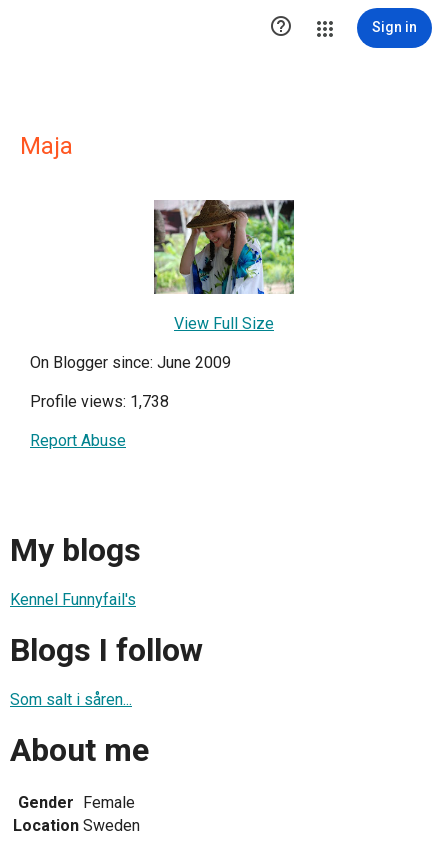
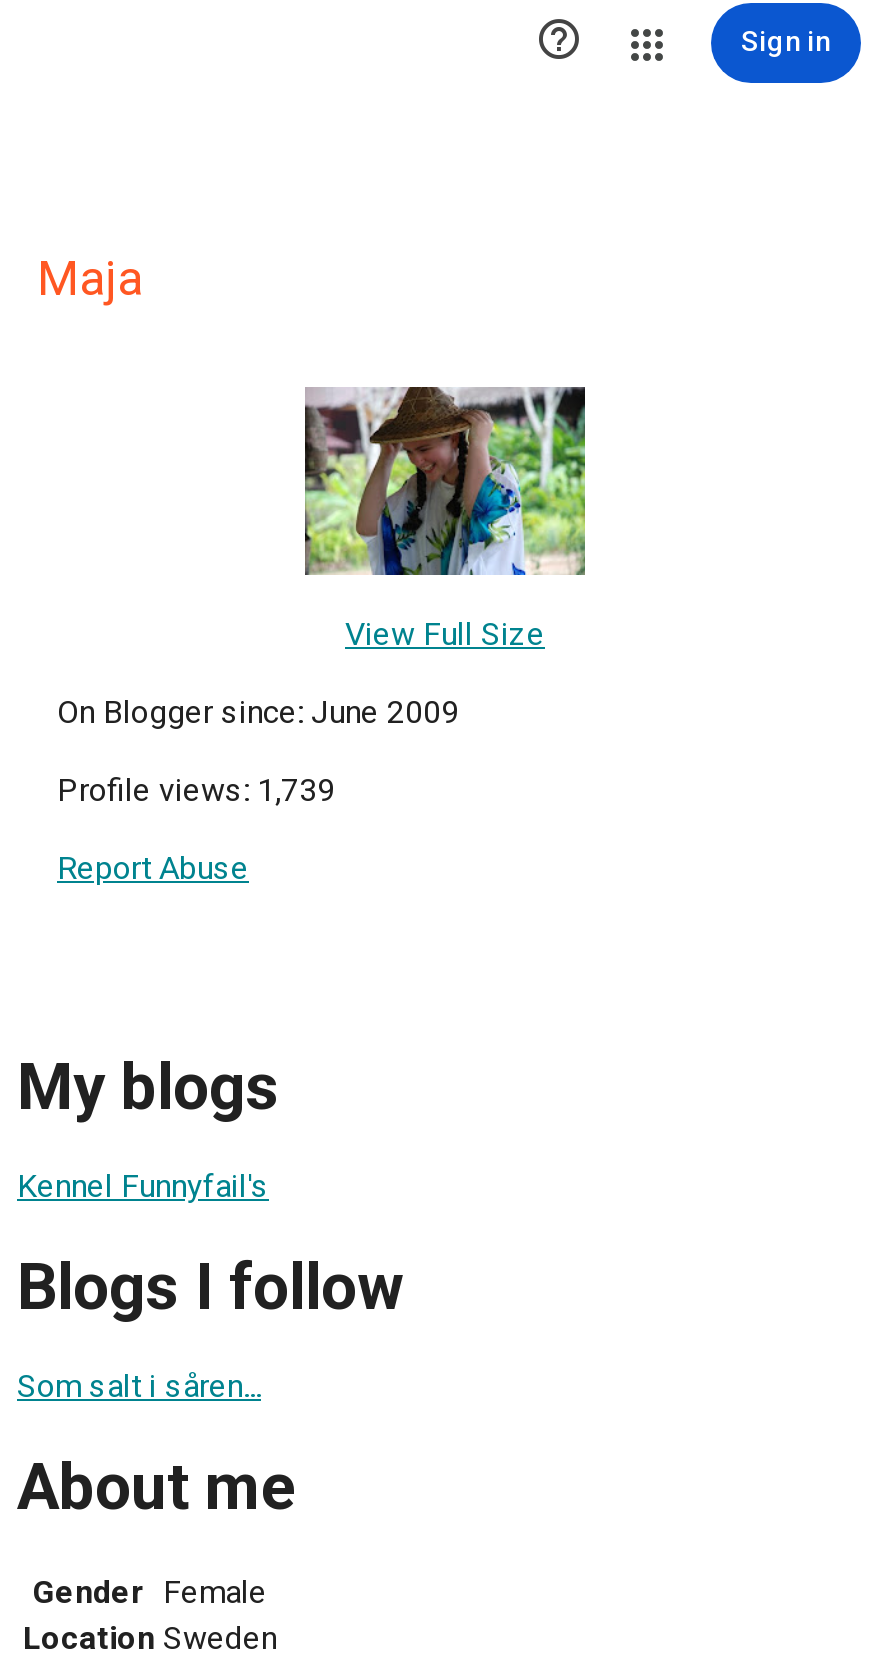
- Profile views: 1,738
+ Profile views: 1,739
